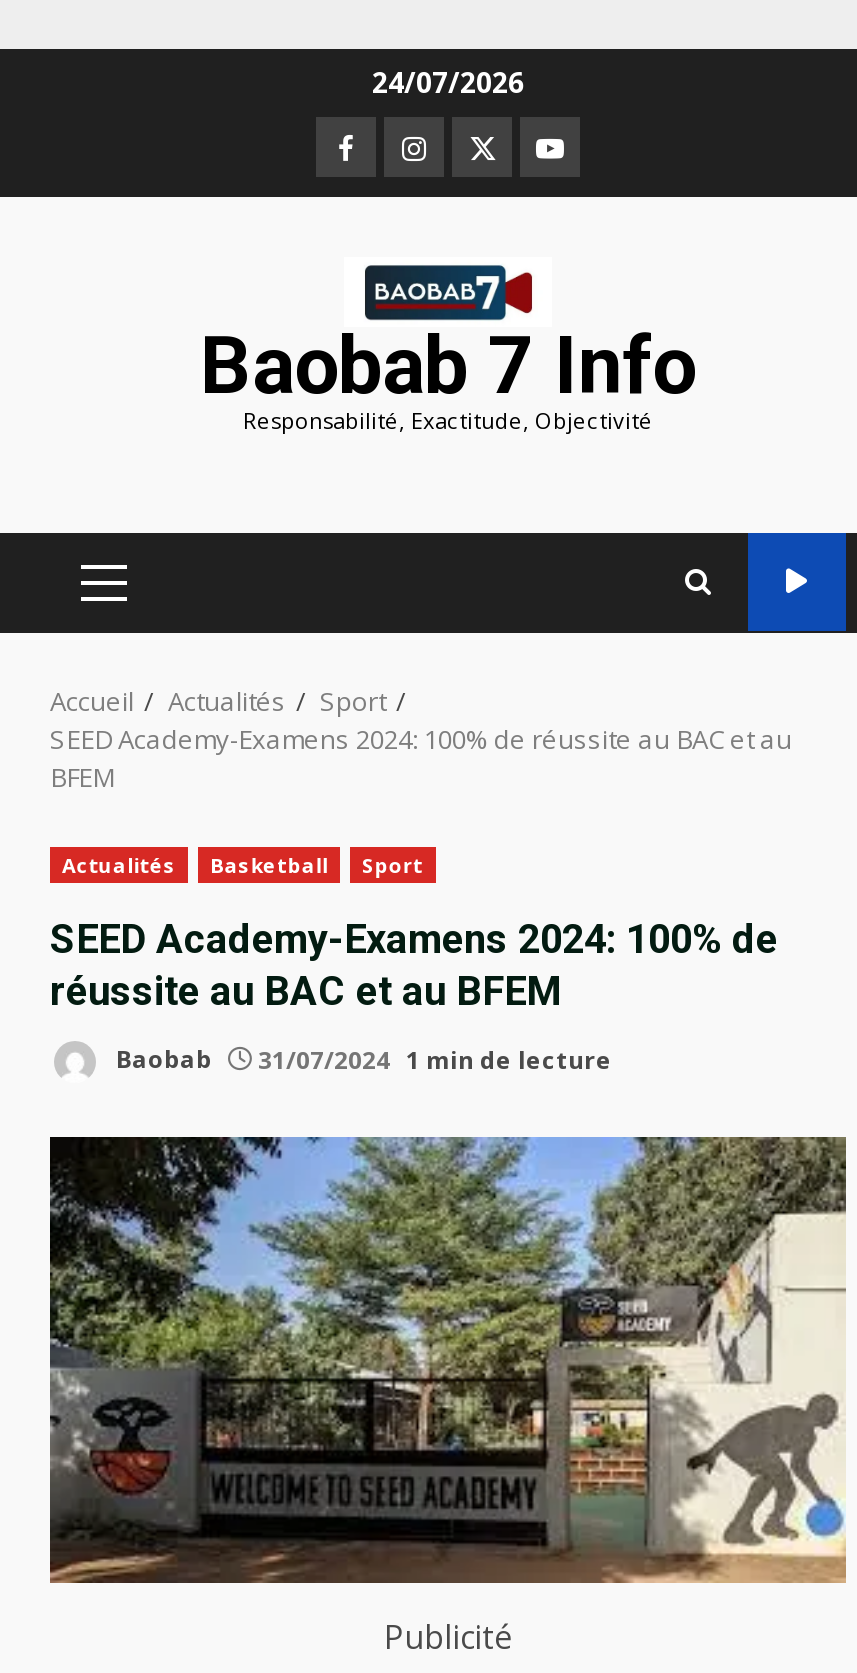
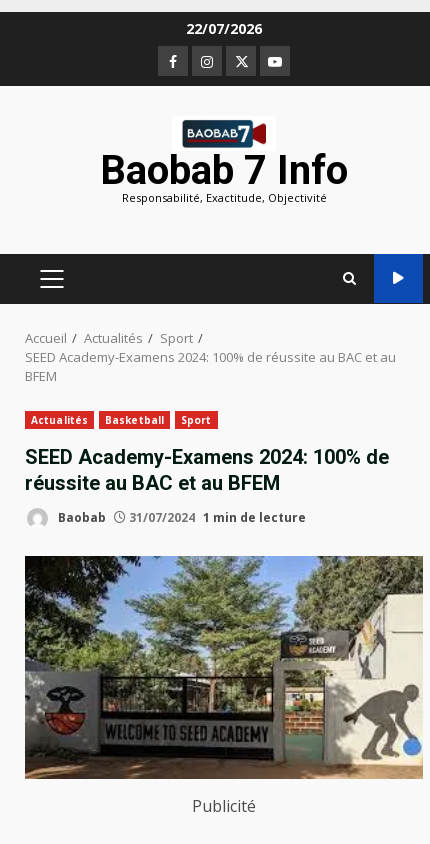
- 24/07/2026
+ 22/07/2026
